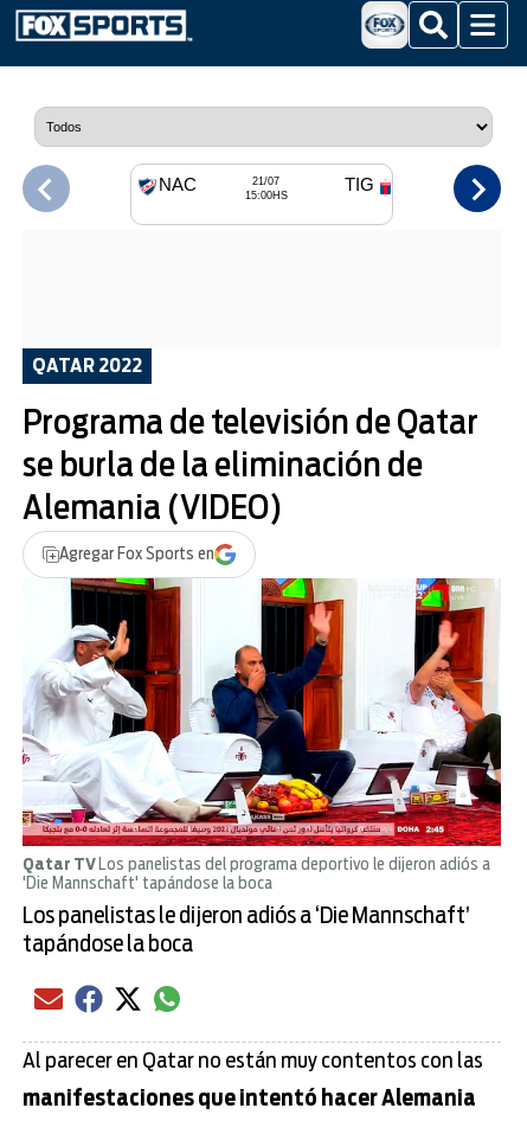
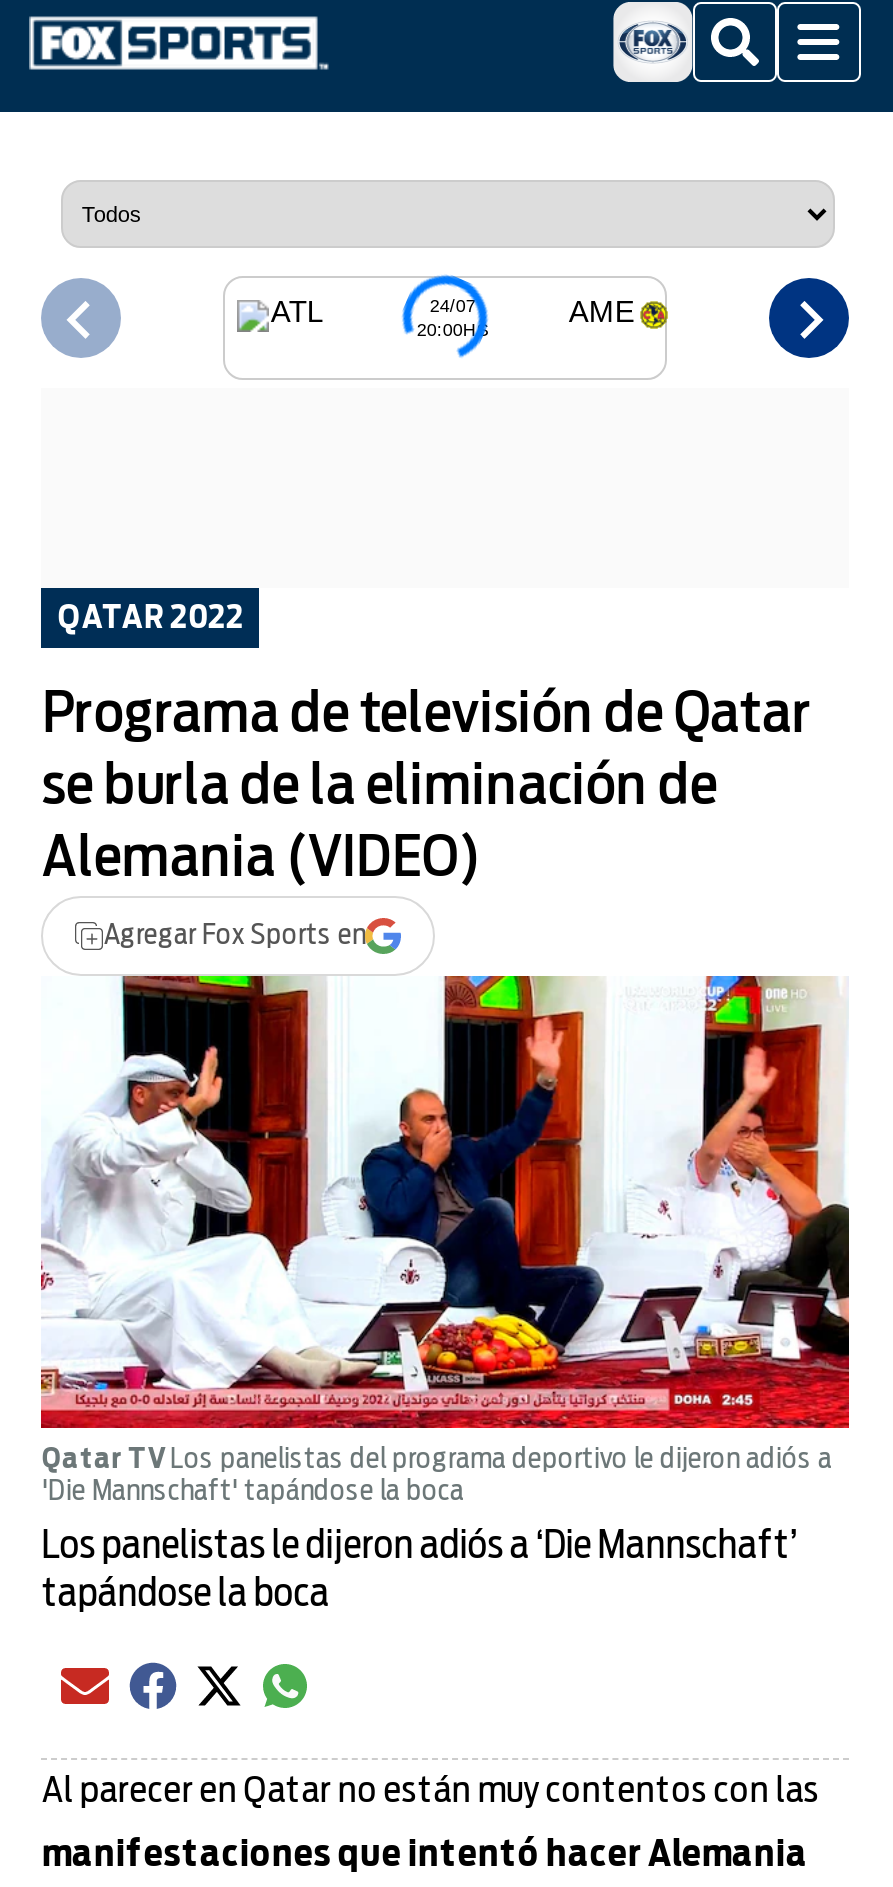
- NAC
- 21/07
- 15:00HS
+ ATL
+ 24/07
+ 20:00HS

- TIG
+ AME
